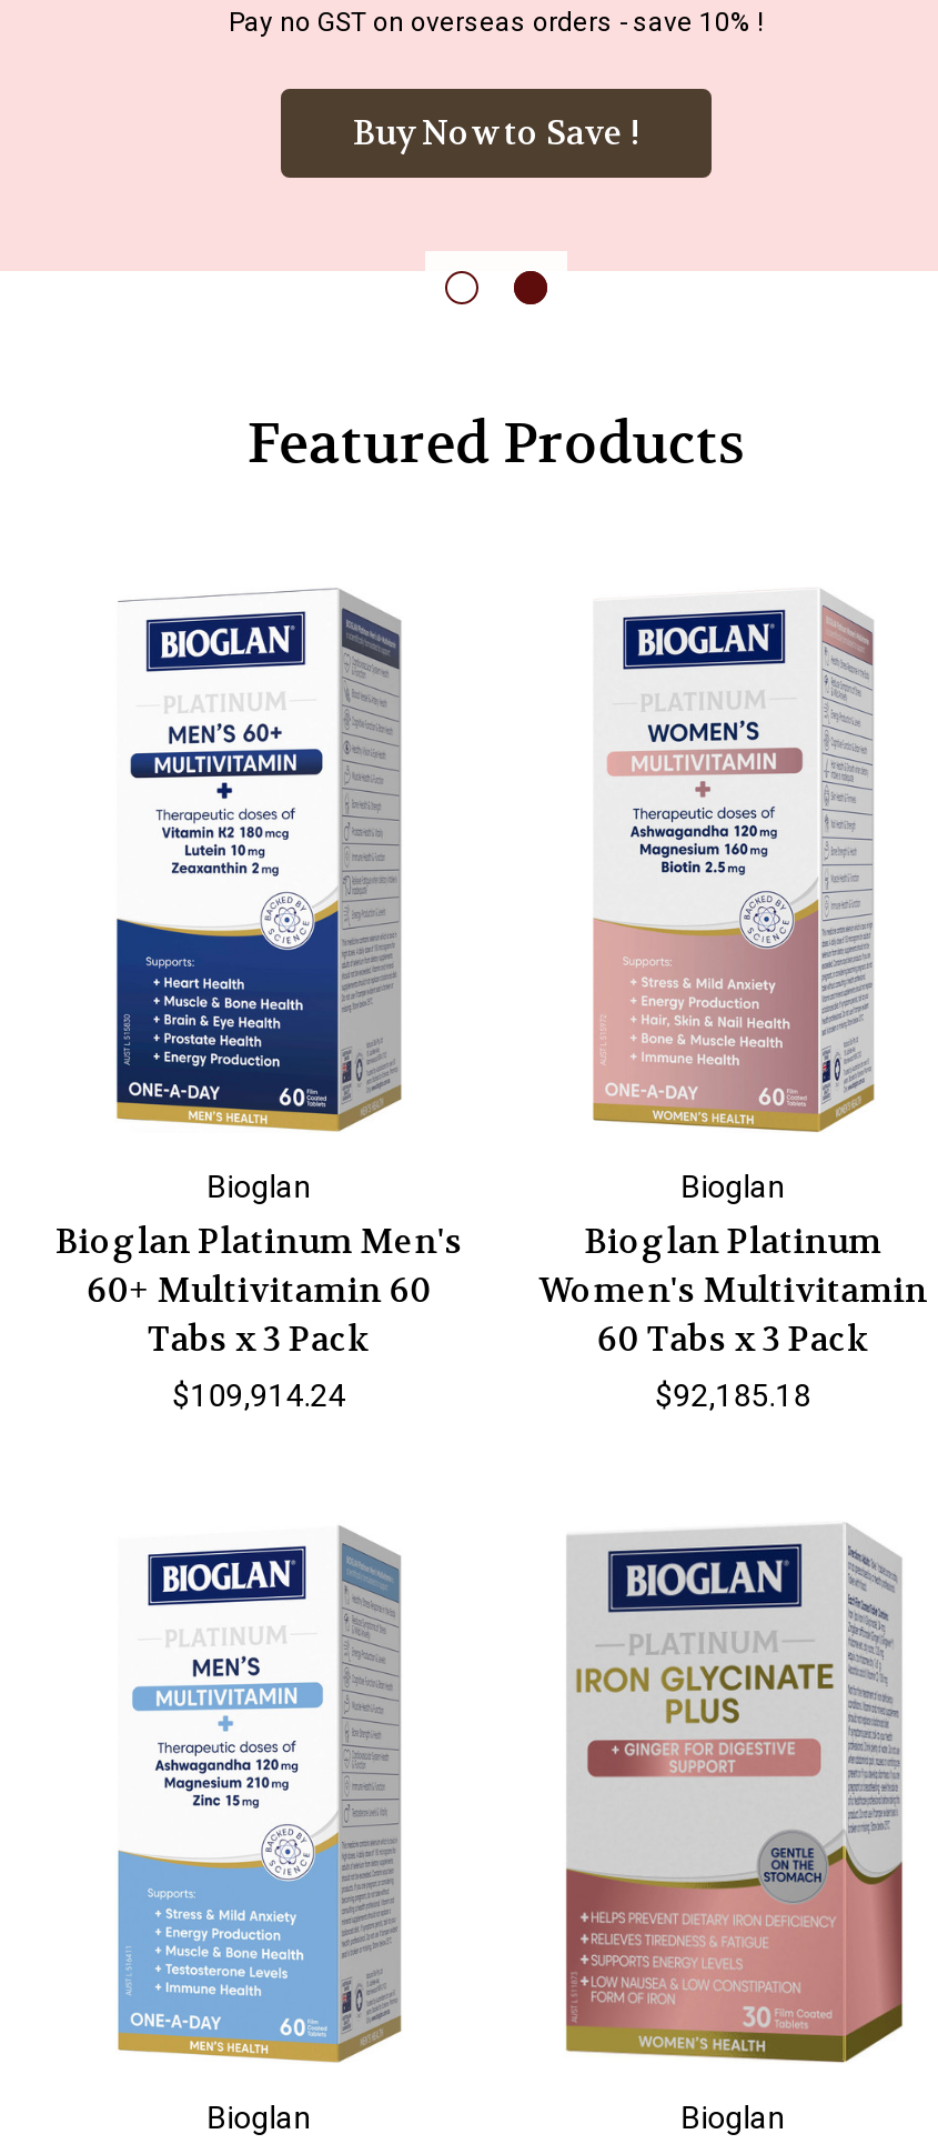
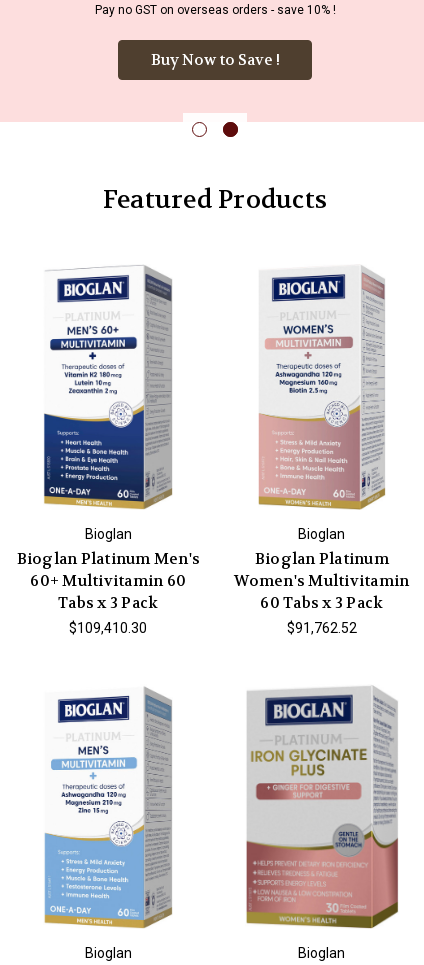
- $109,914.24
+ $109,410.30

- $92,185.18
+ $91,762.52
